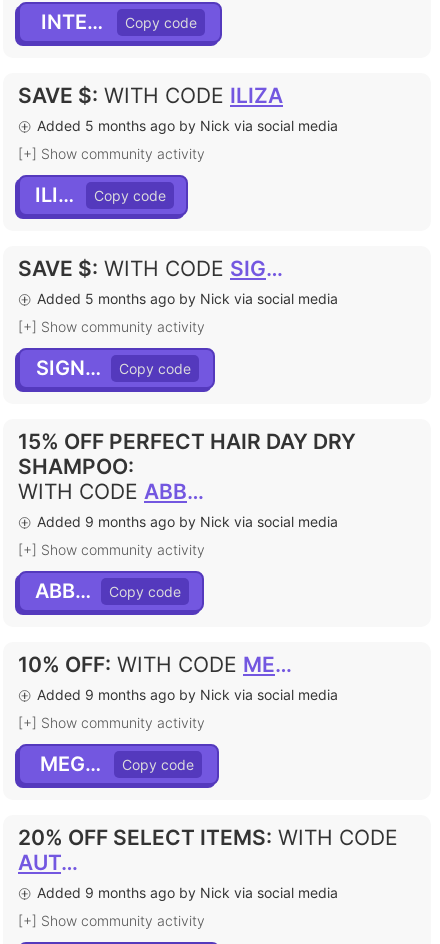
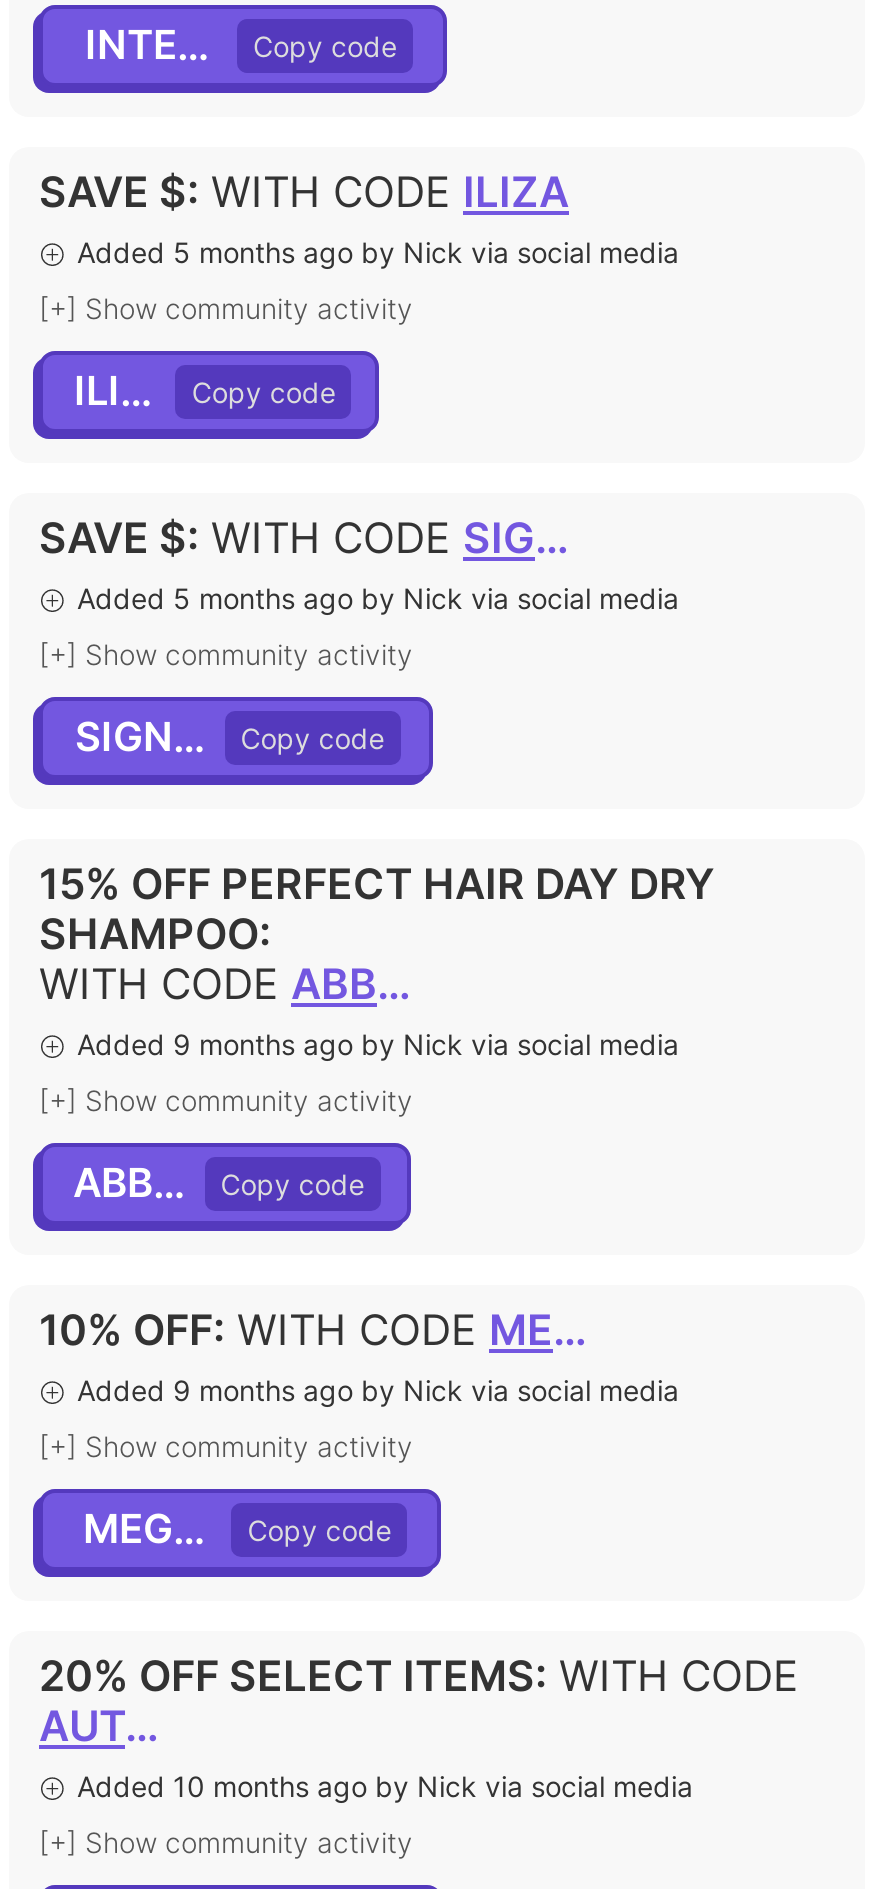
- Added 9 months ago by Nick via social media
+ Added 10 months ago by Nick via social media
